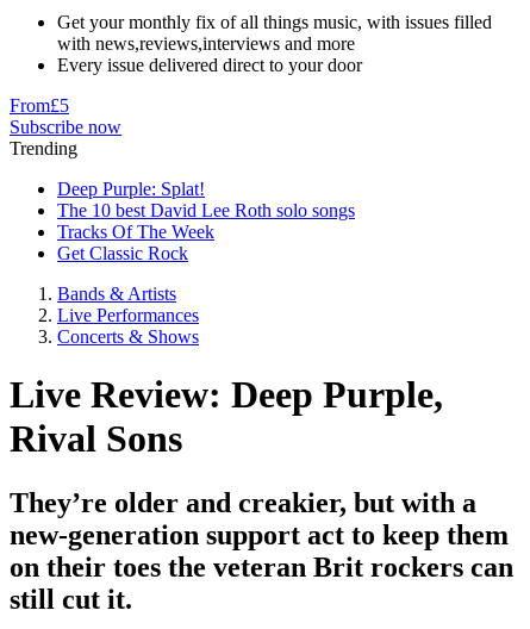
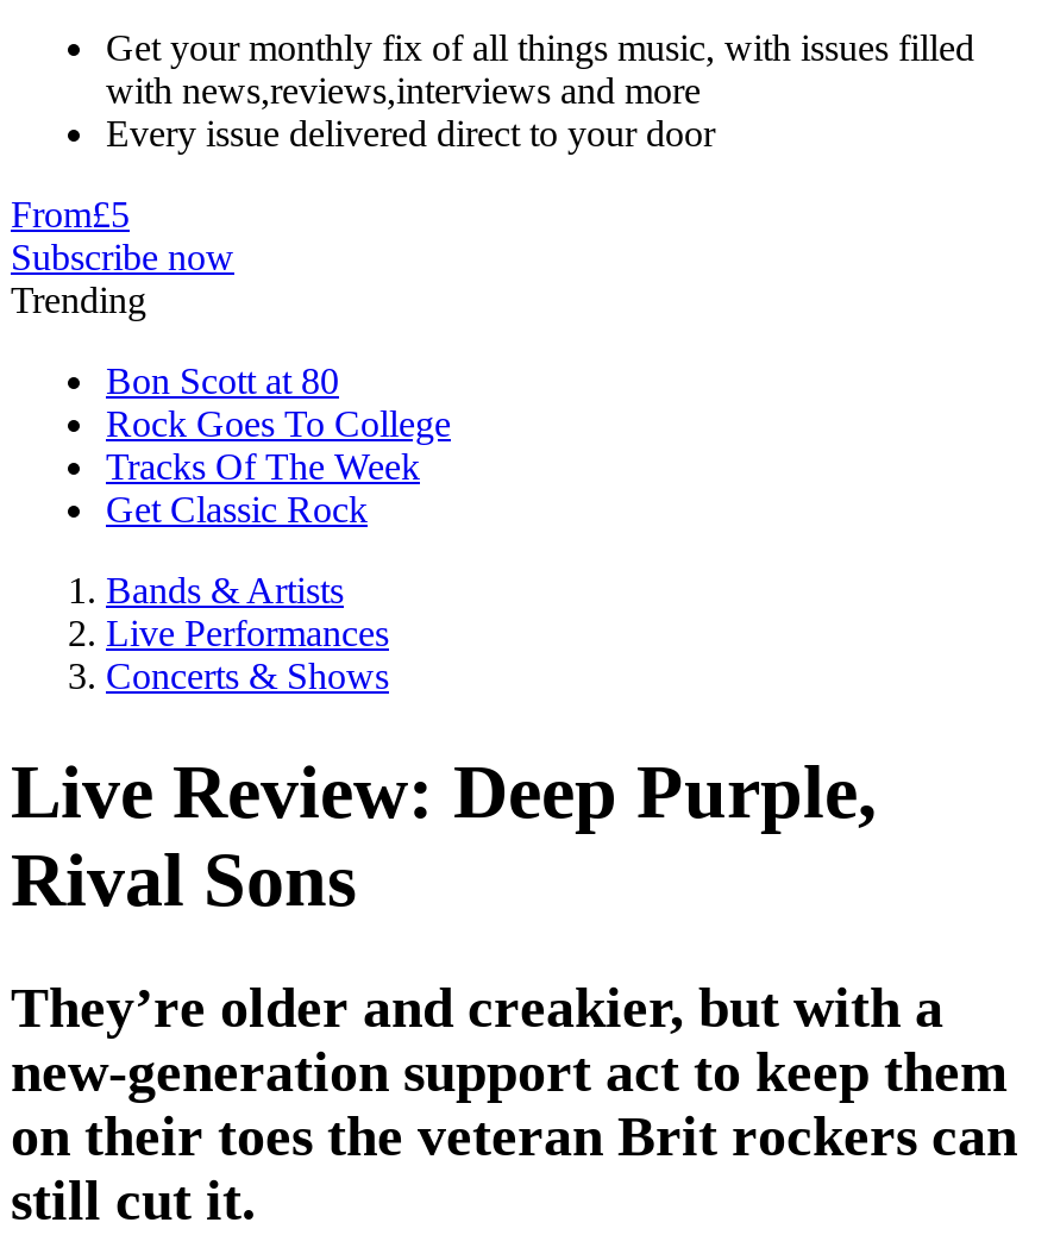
- Deep Purple: Splat!
- The 10 best David Lee Roth solo songs
+ Bon Scott at 80
+ Rock Goes To College
